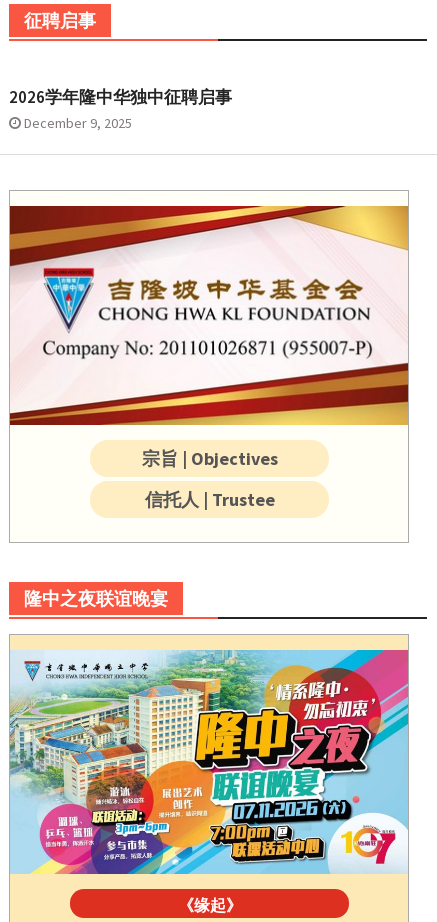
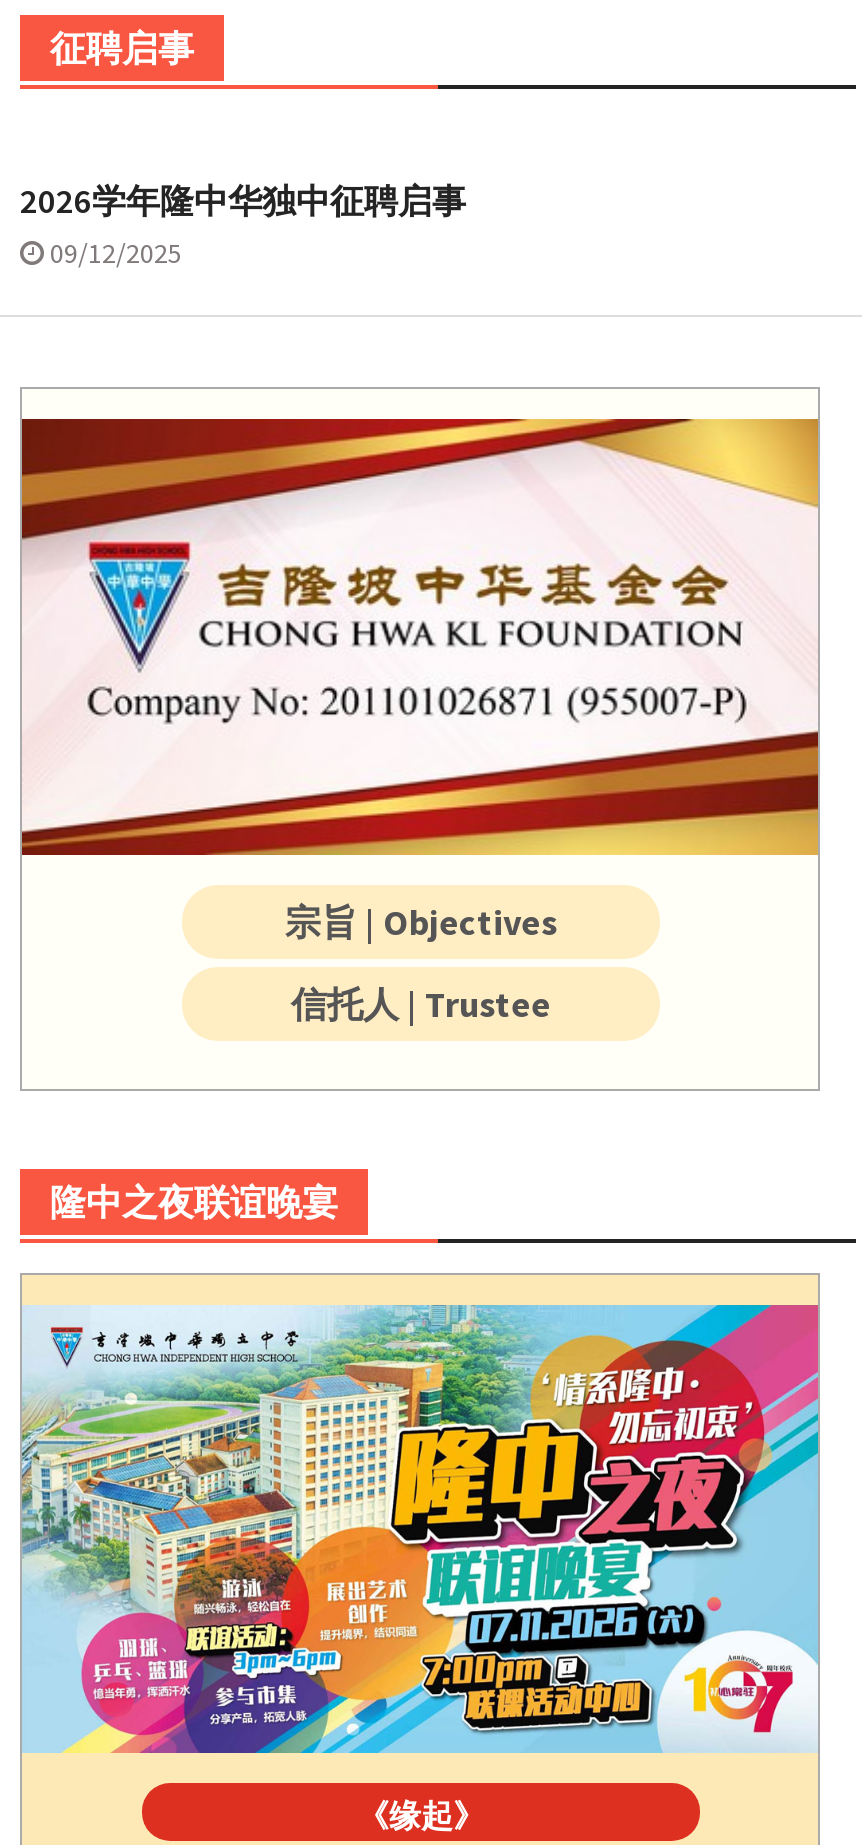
- December 9, 2025
+ 09/12/2025
